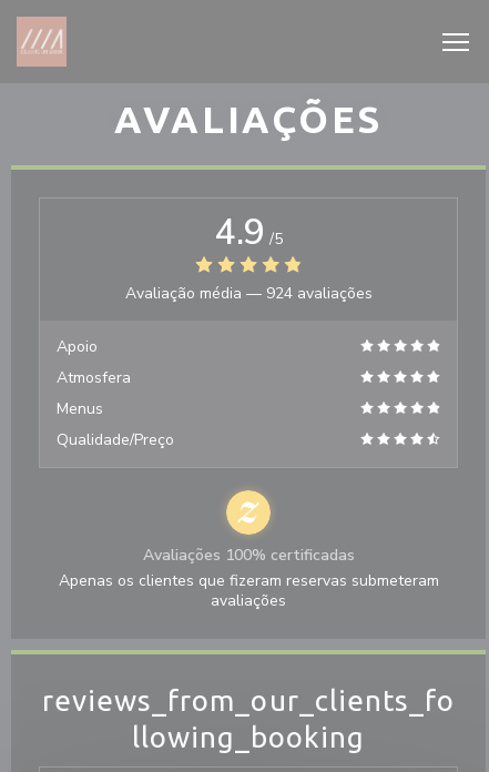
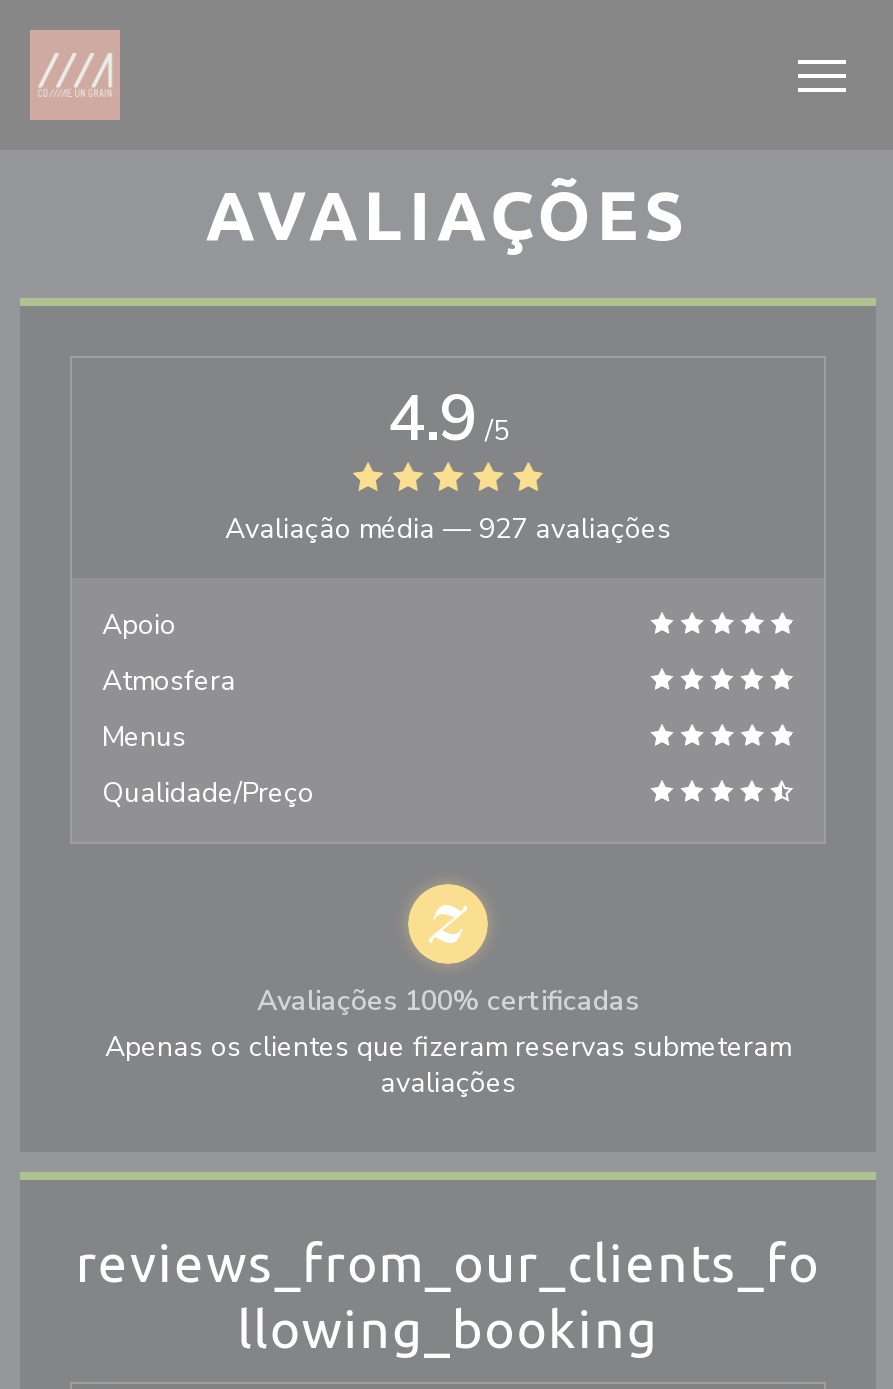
- Avaliação média — 924 avaliações
+ Avaliação média — 927 avaliações
